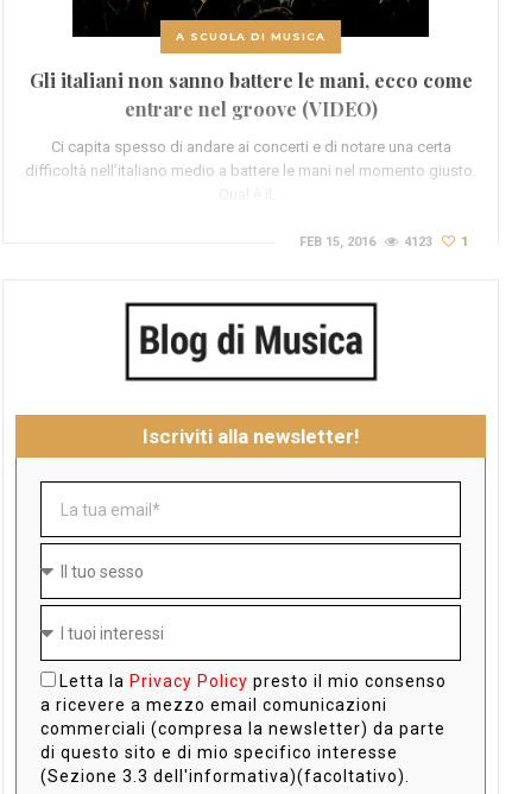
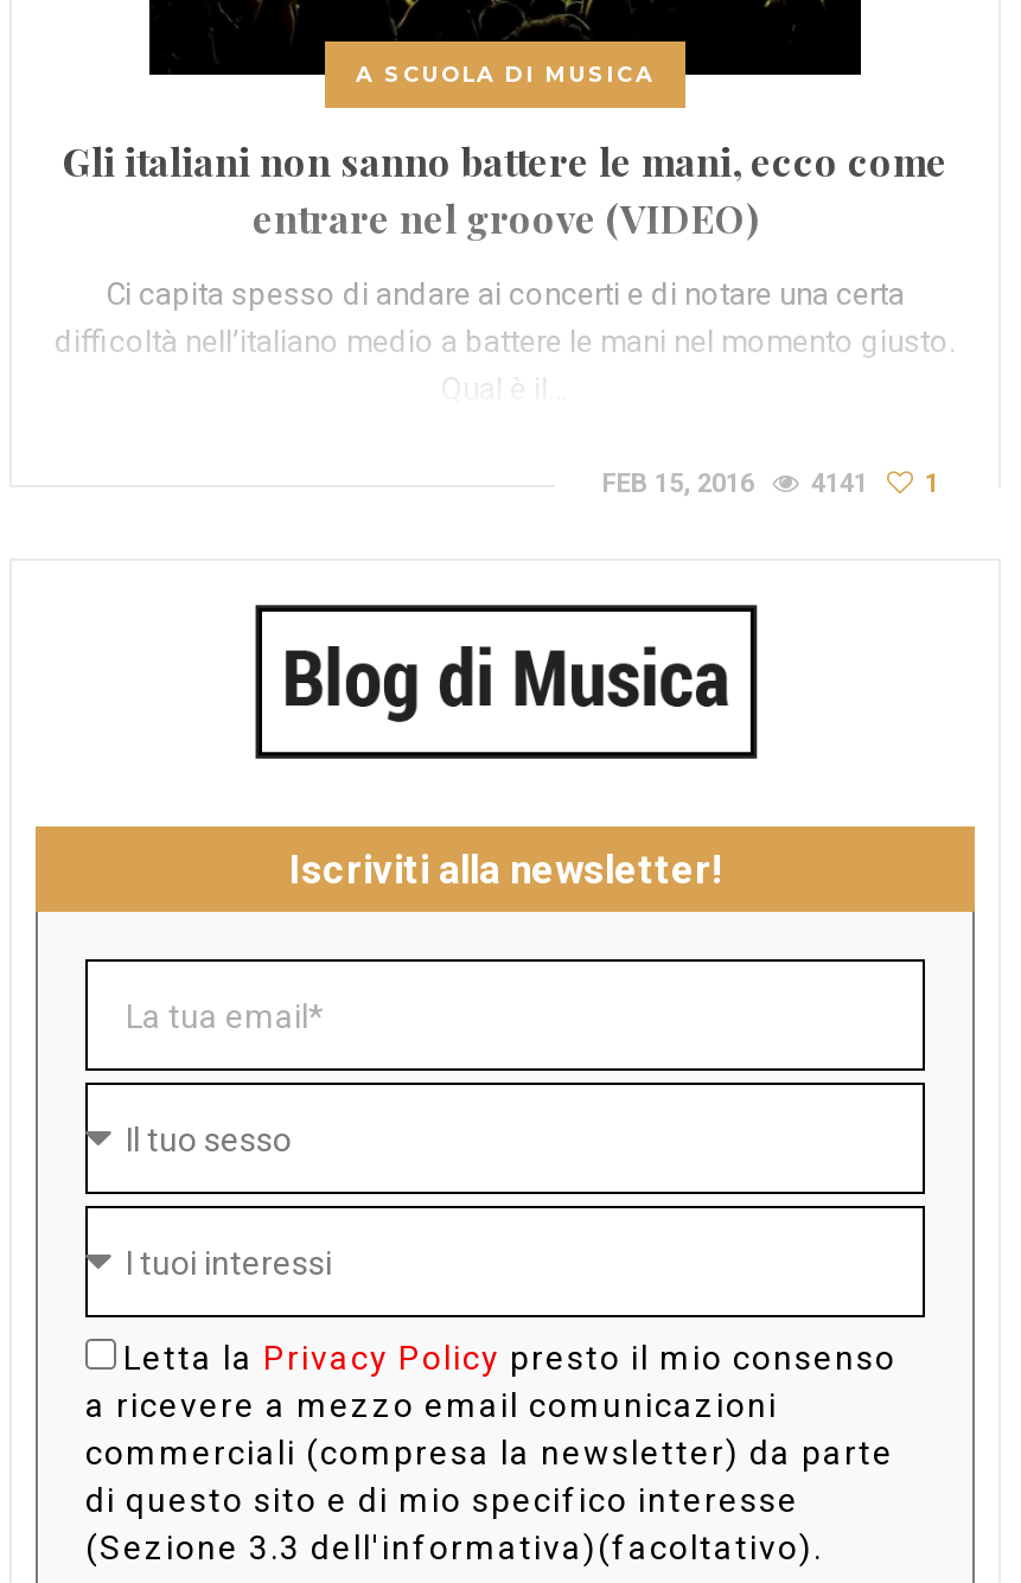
- FEB 15, 2016 4123 1
+ FEB 15, 2016 4141 1
